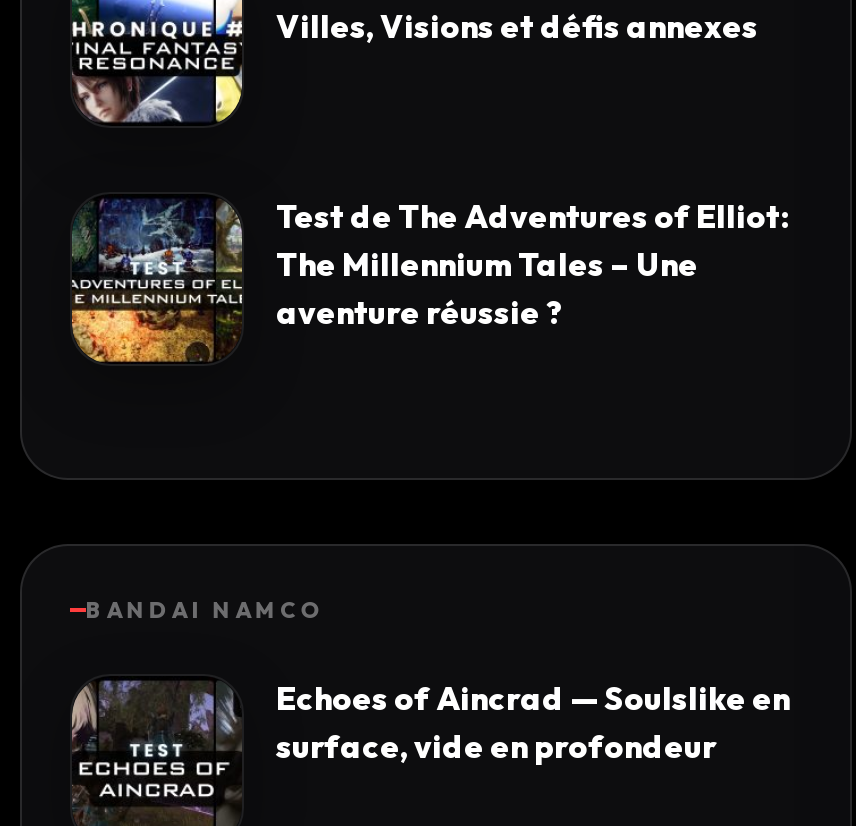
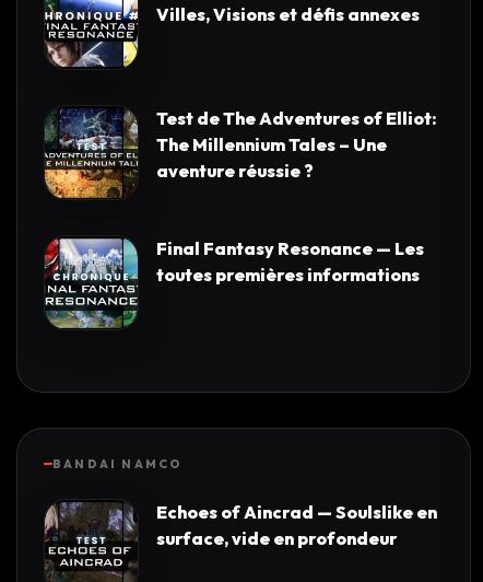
+ [image]
+ Final Fantasy Resonance — Les
+ toutes premières informations
